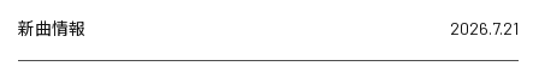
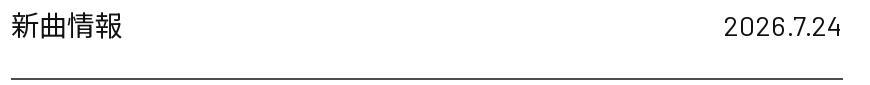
- 2026.7.21
+ 2026.7.24
